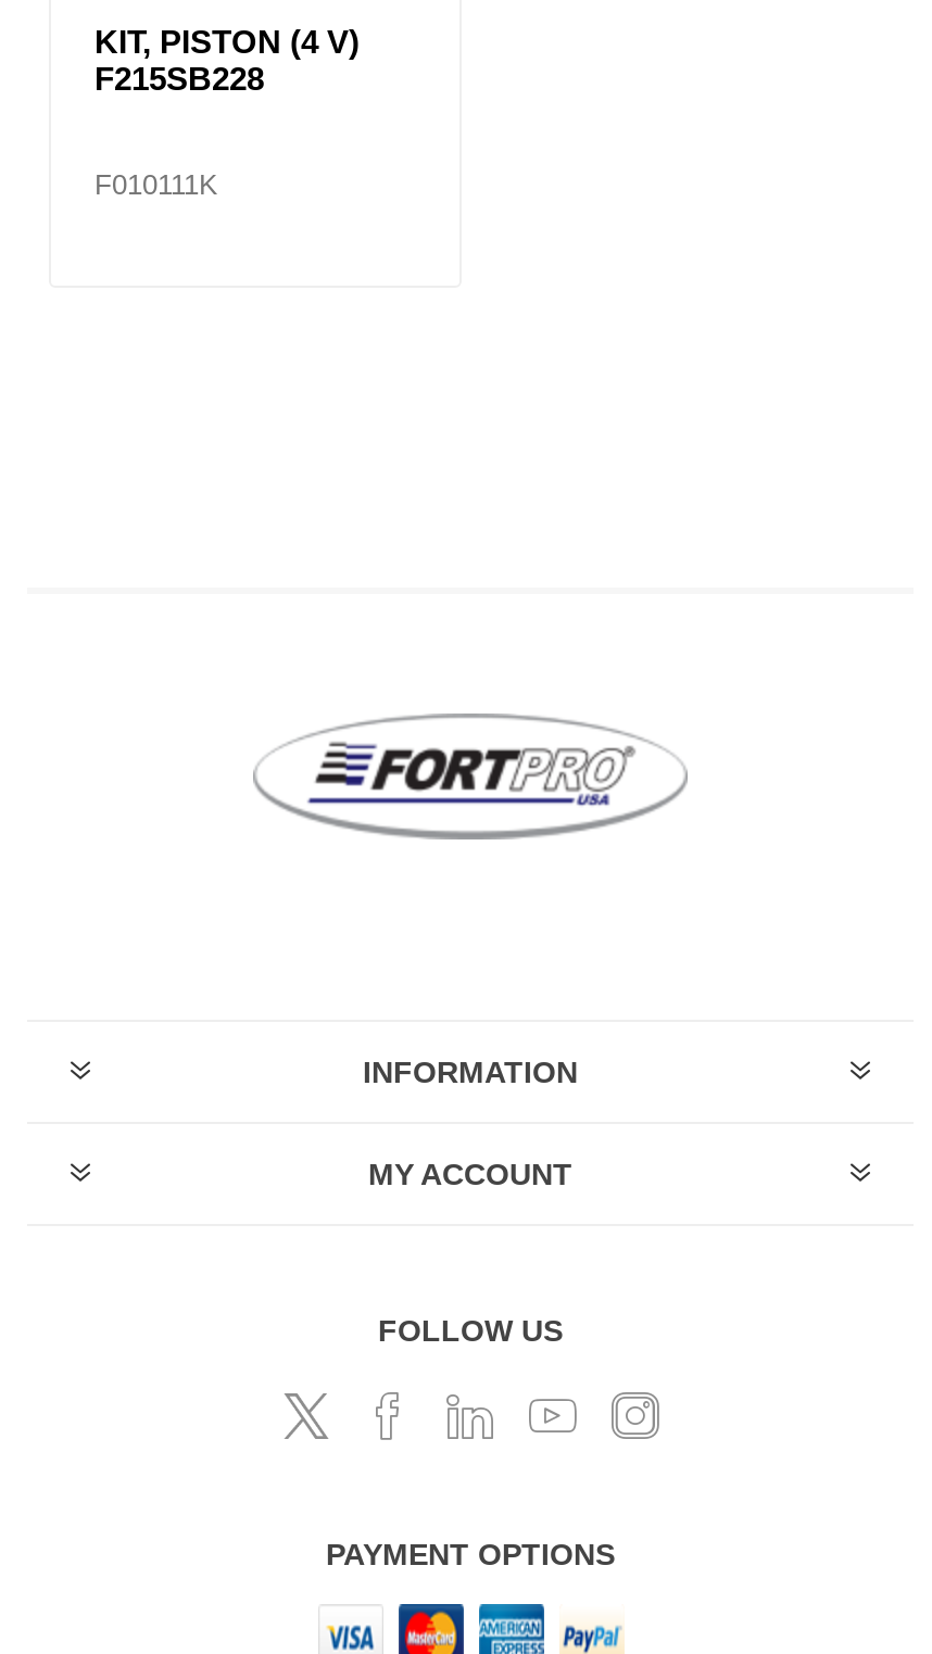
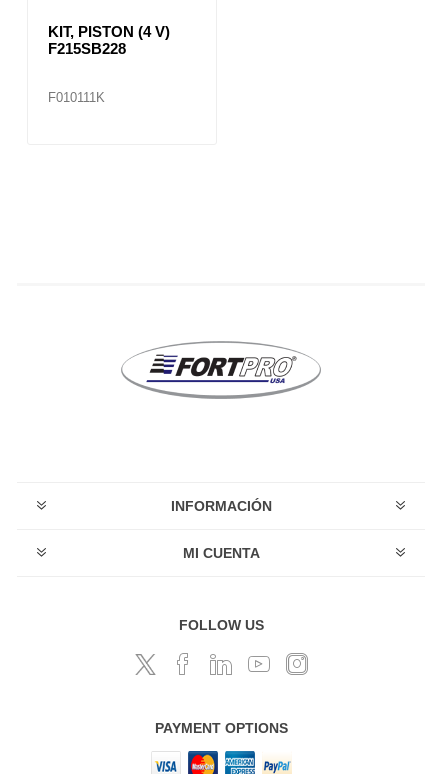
- INFORMATION
+ INFORMACIÓN

- MY ACCOUNT
+ MI CUENTA
